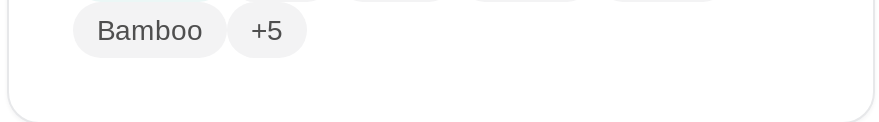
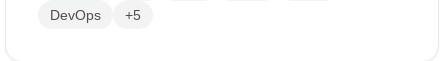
- Bamboo
+ DevOps
